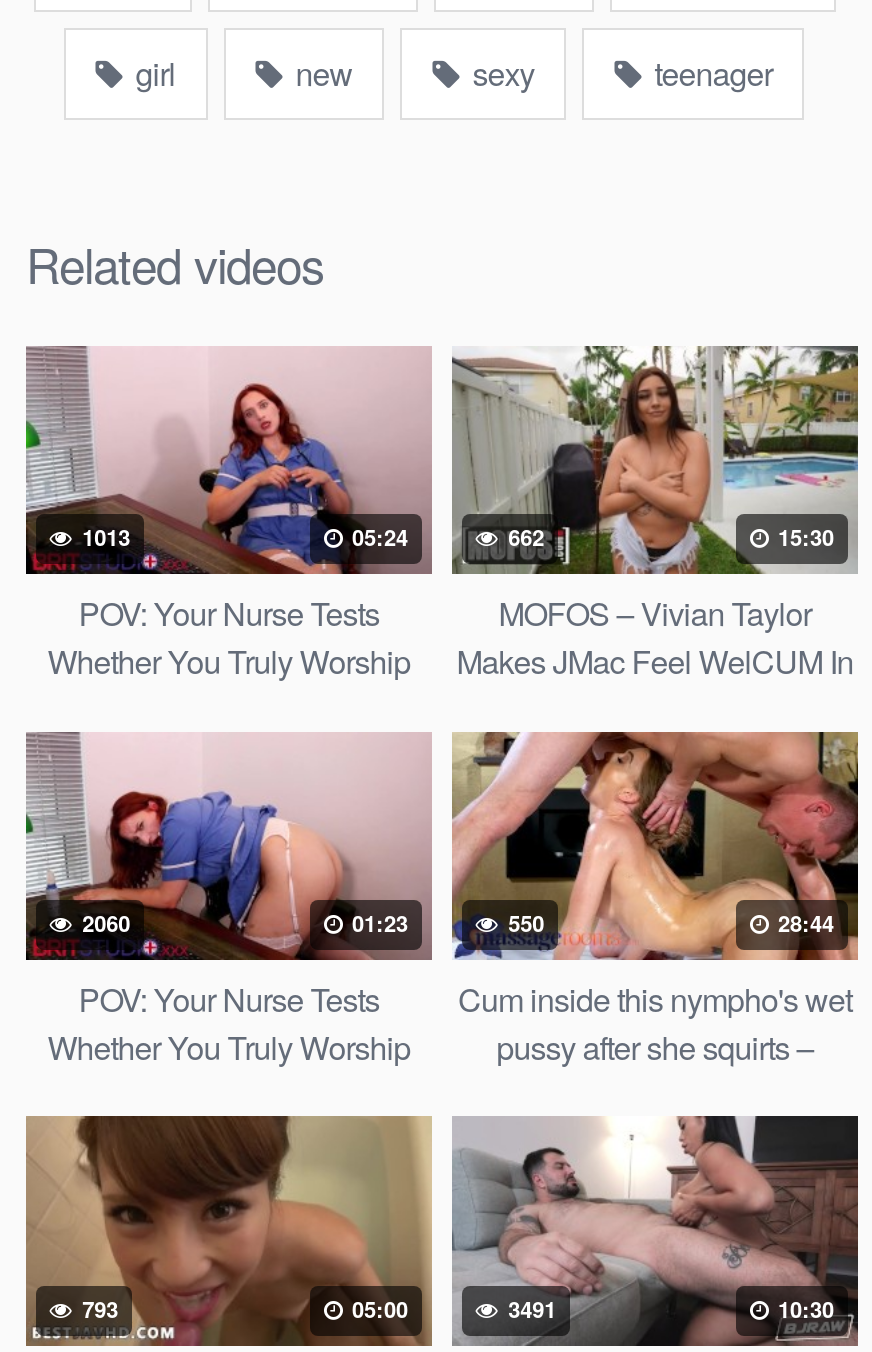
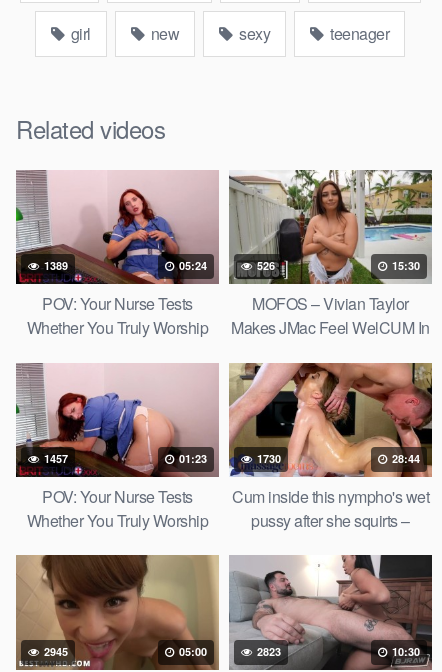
- 1013
+ 1389

- 662
+ 526

- 2060
+ 1457

- 550
+ 1730

- 793
+ 2945

- 3491
+ 2823
